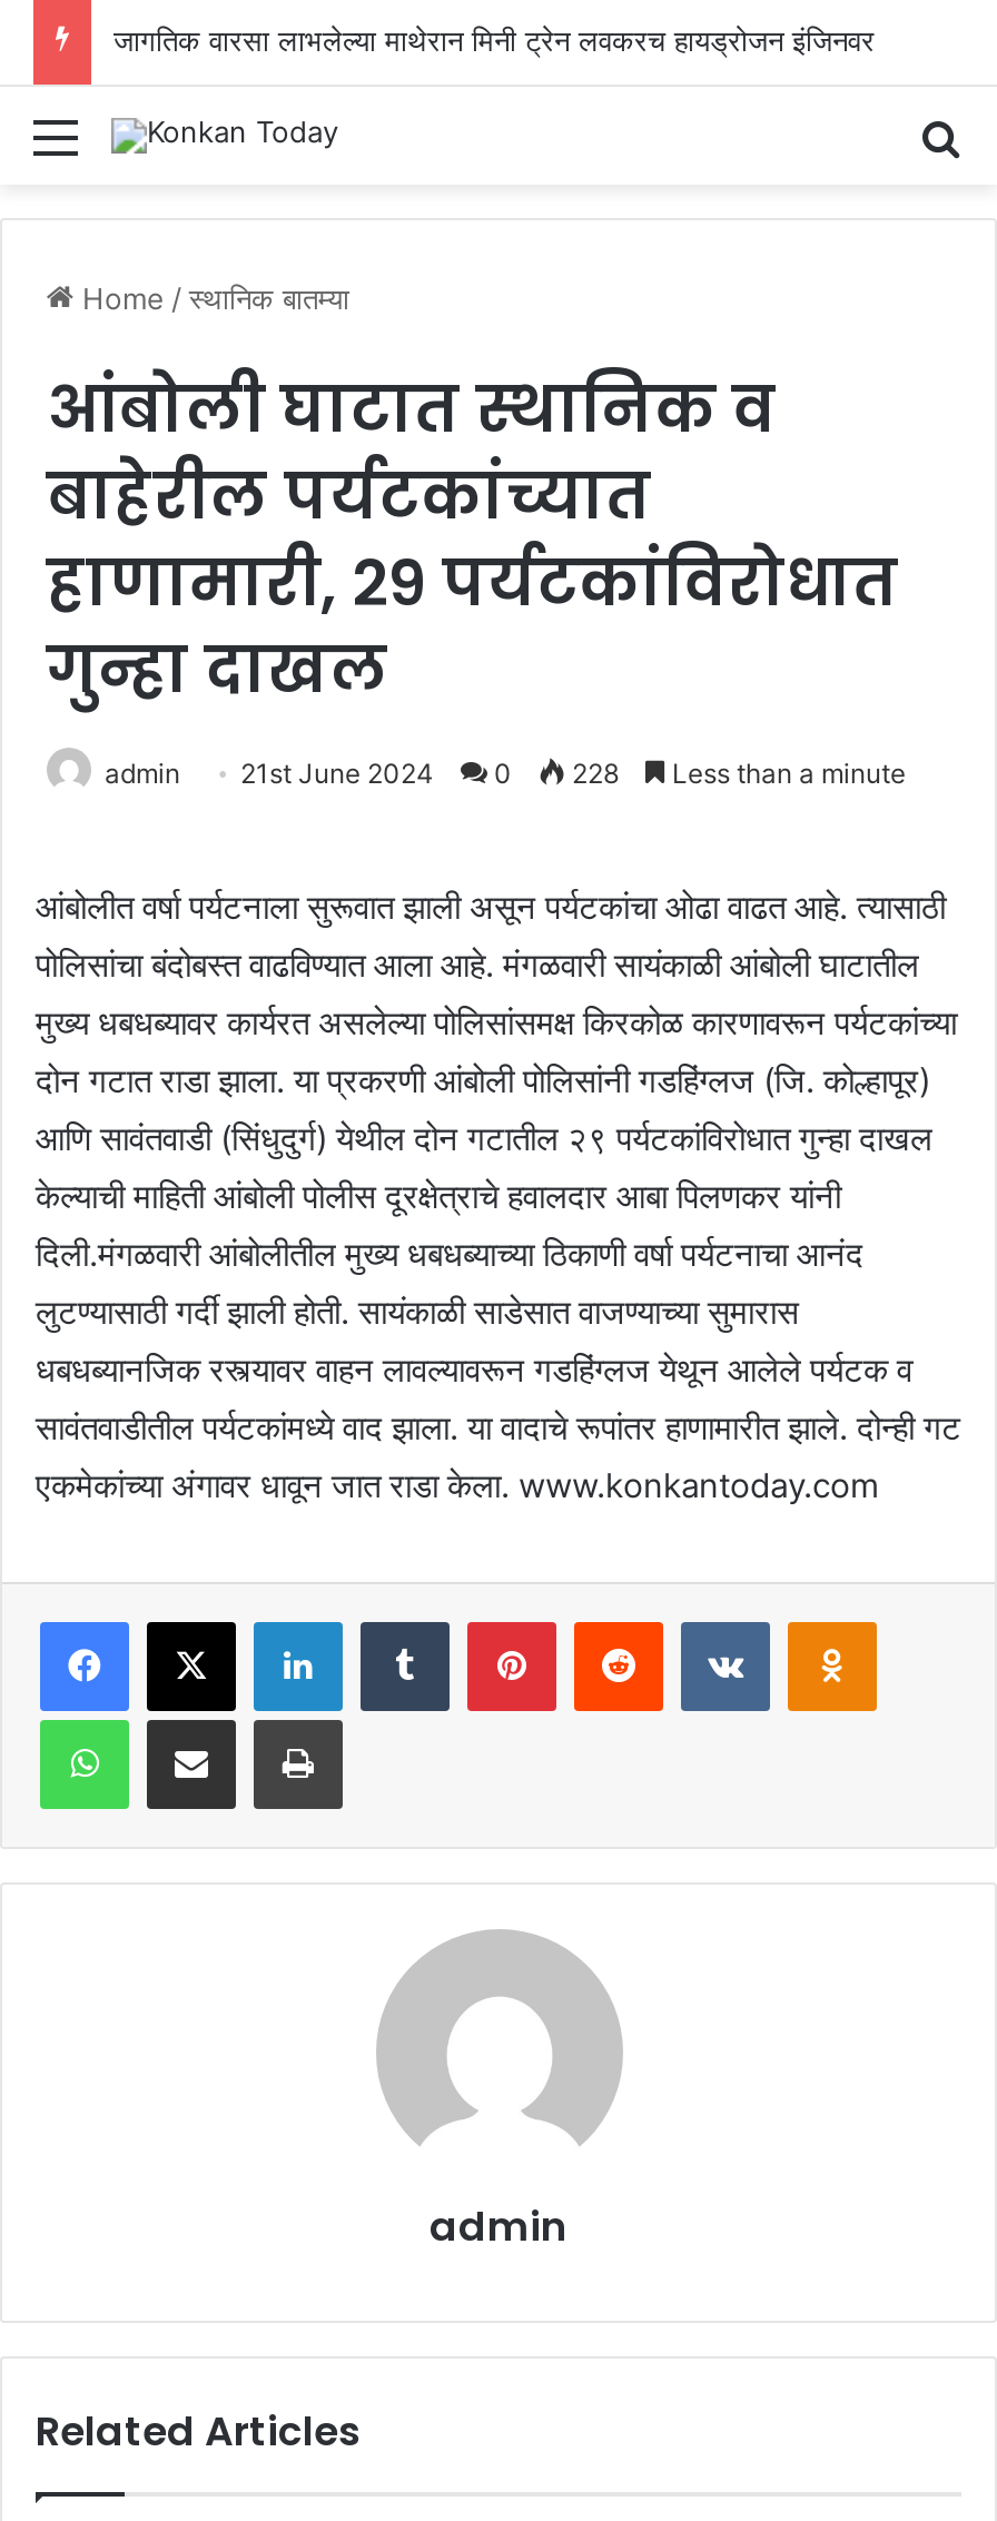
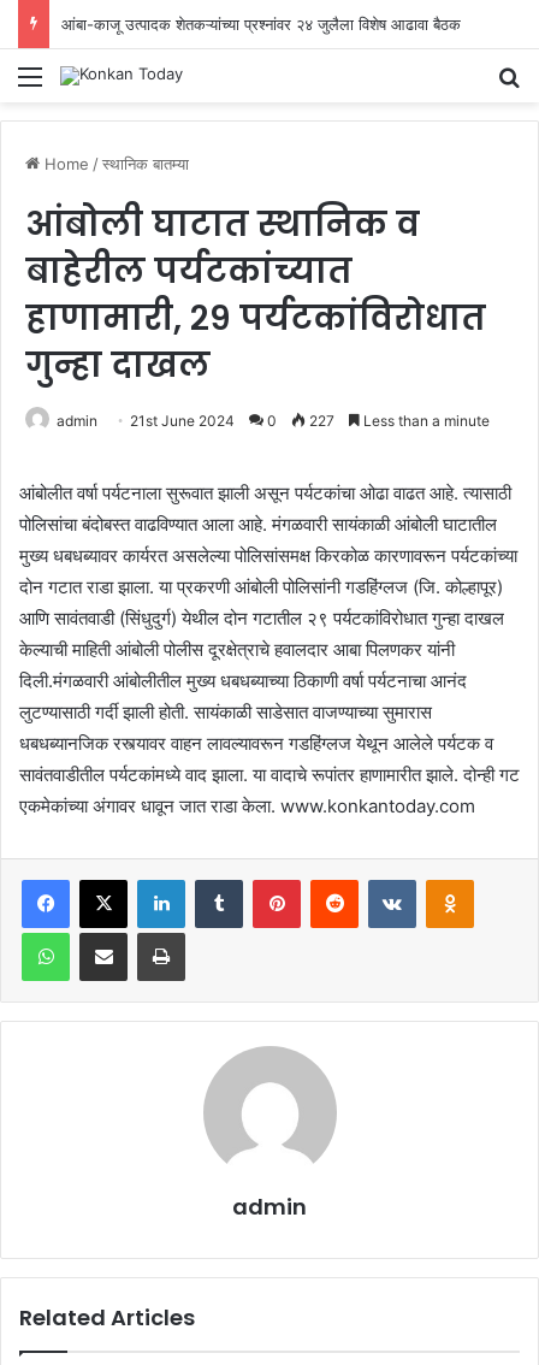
- जागतिक वारसा लाभलेल्या माथेरान मिनी ट्रेन लवकरच हायड्रोजन इंजिनवर
+ आंबा-काजू उत्पादक शेतकऱ्यांच्या प्रश्नांवर २४ जुलैला विशेष आढावा बैठक

- admin 21st June 2024 0 228 Less than a minute
+ admin 21st June 2024 0 227 Less than a minute
